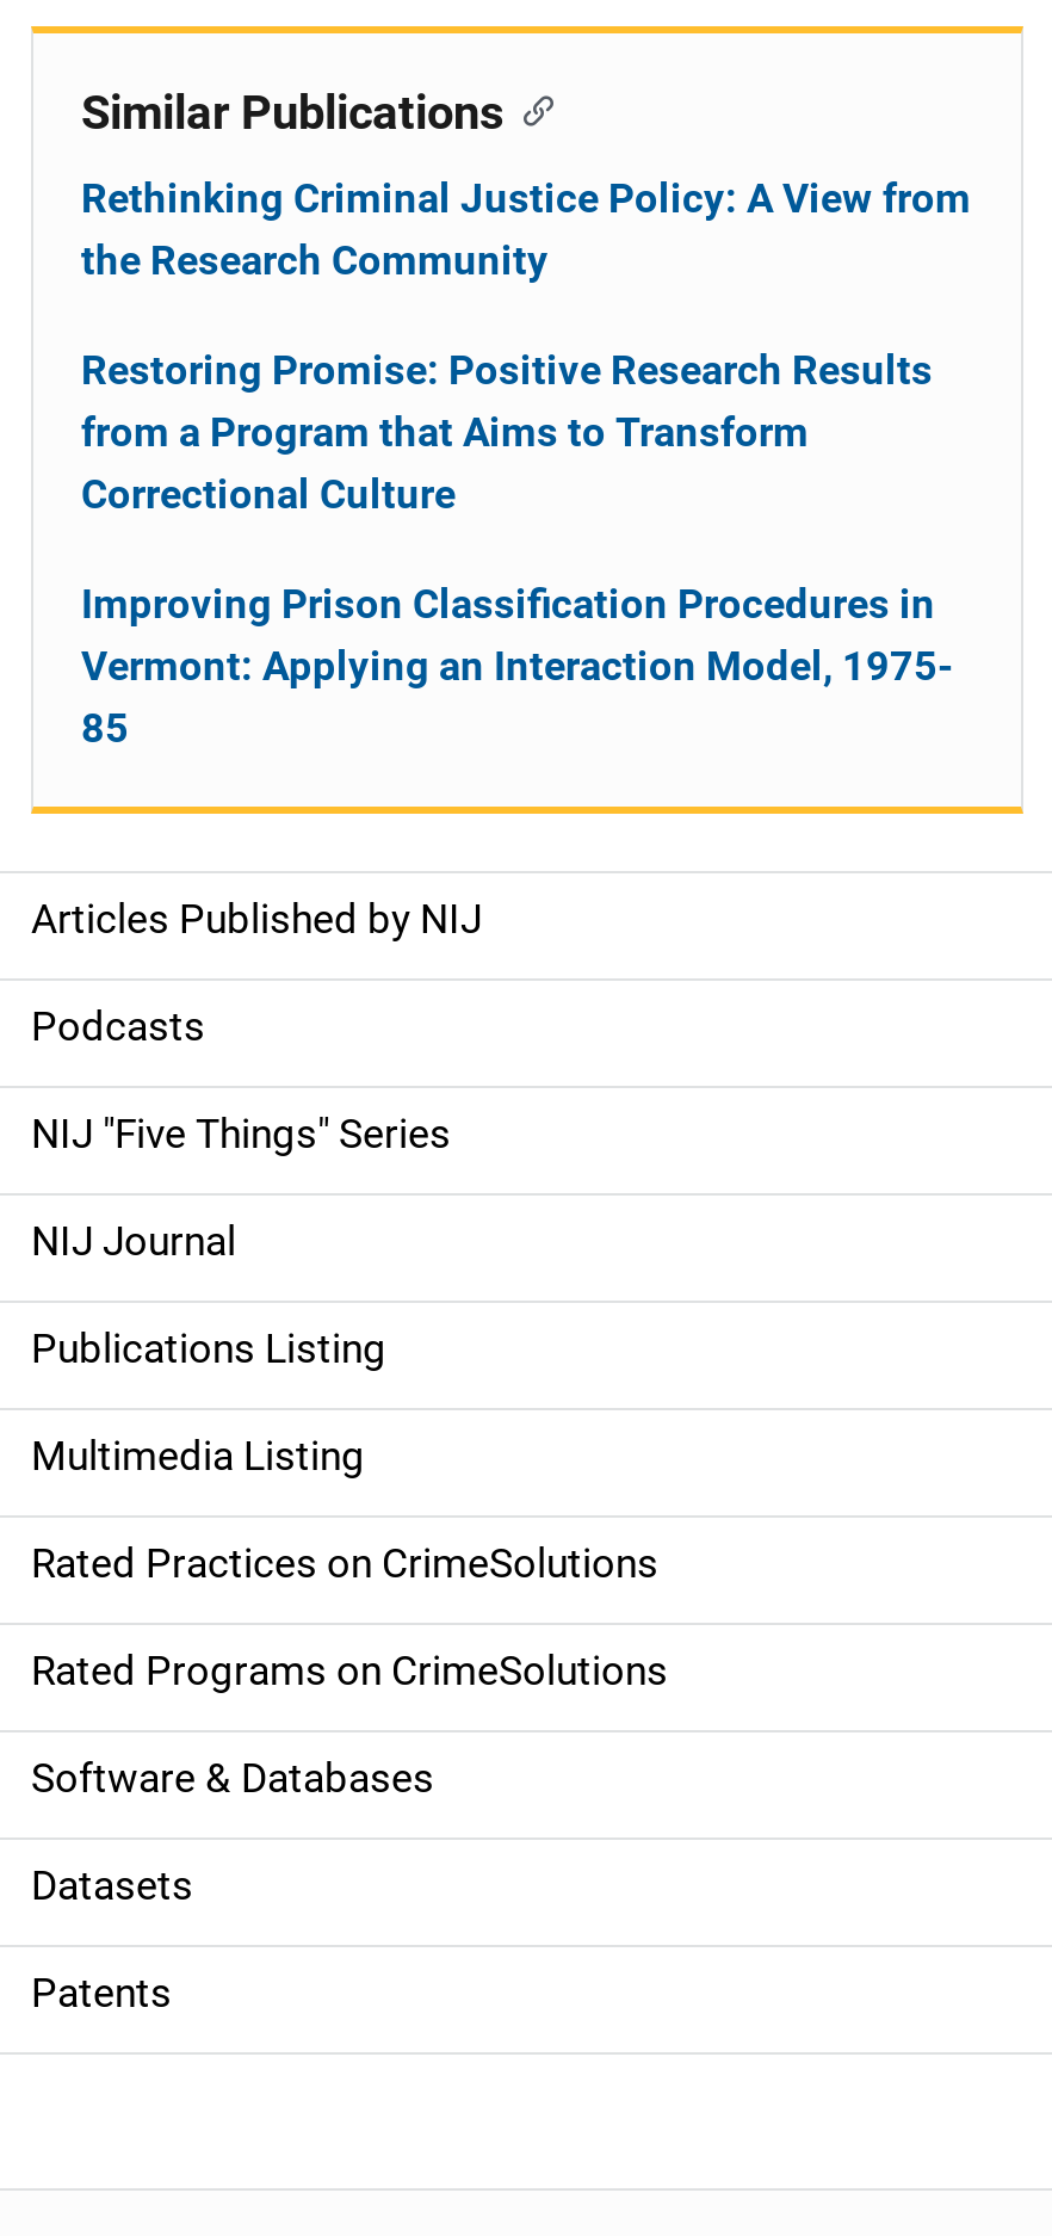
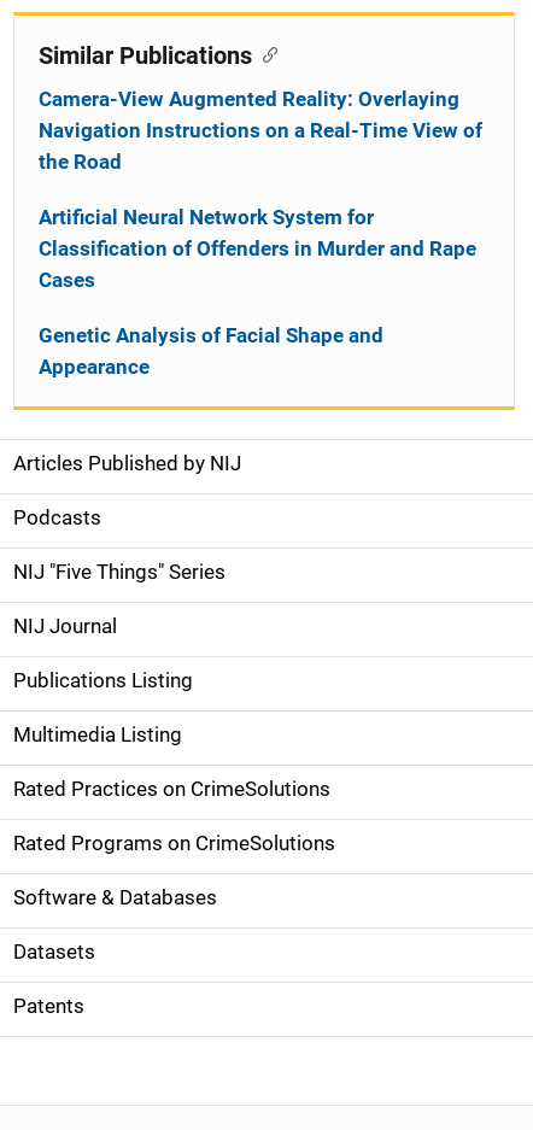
- Rethinking Criminal Justice Policy: A View from
- the Research Community
+ Camera-View Augmented Reality: Overlaying
+ Navigation Instructions on a Real-Time View of
+ the Road

- Restoring Promise: Positive Research Results
- from a Program that Aims to Transform
- Correctional Culture
+ Artificial Neural Network System for
+ Classification of Offenders in Murder and Rape
+ Cases

- Improving Prison Classification Procedures in
- Vermont: Applying an Interaction Model, 1975-
- 85
+ Genetic Analysis of Facial Shape and
+ Appearance
